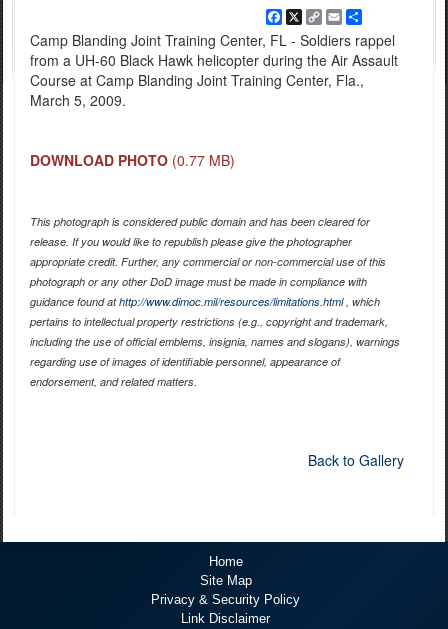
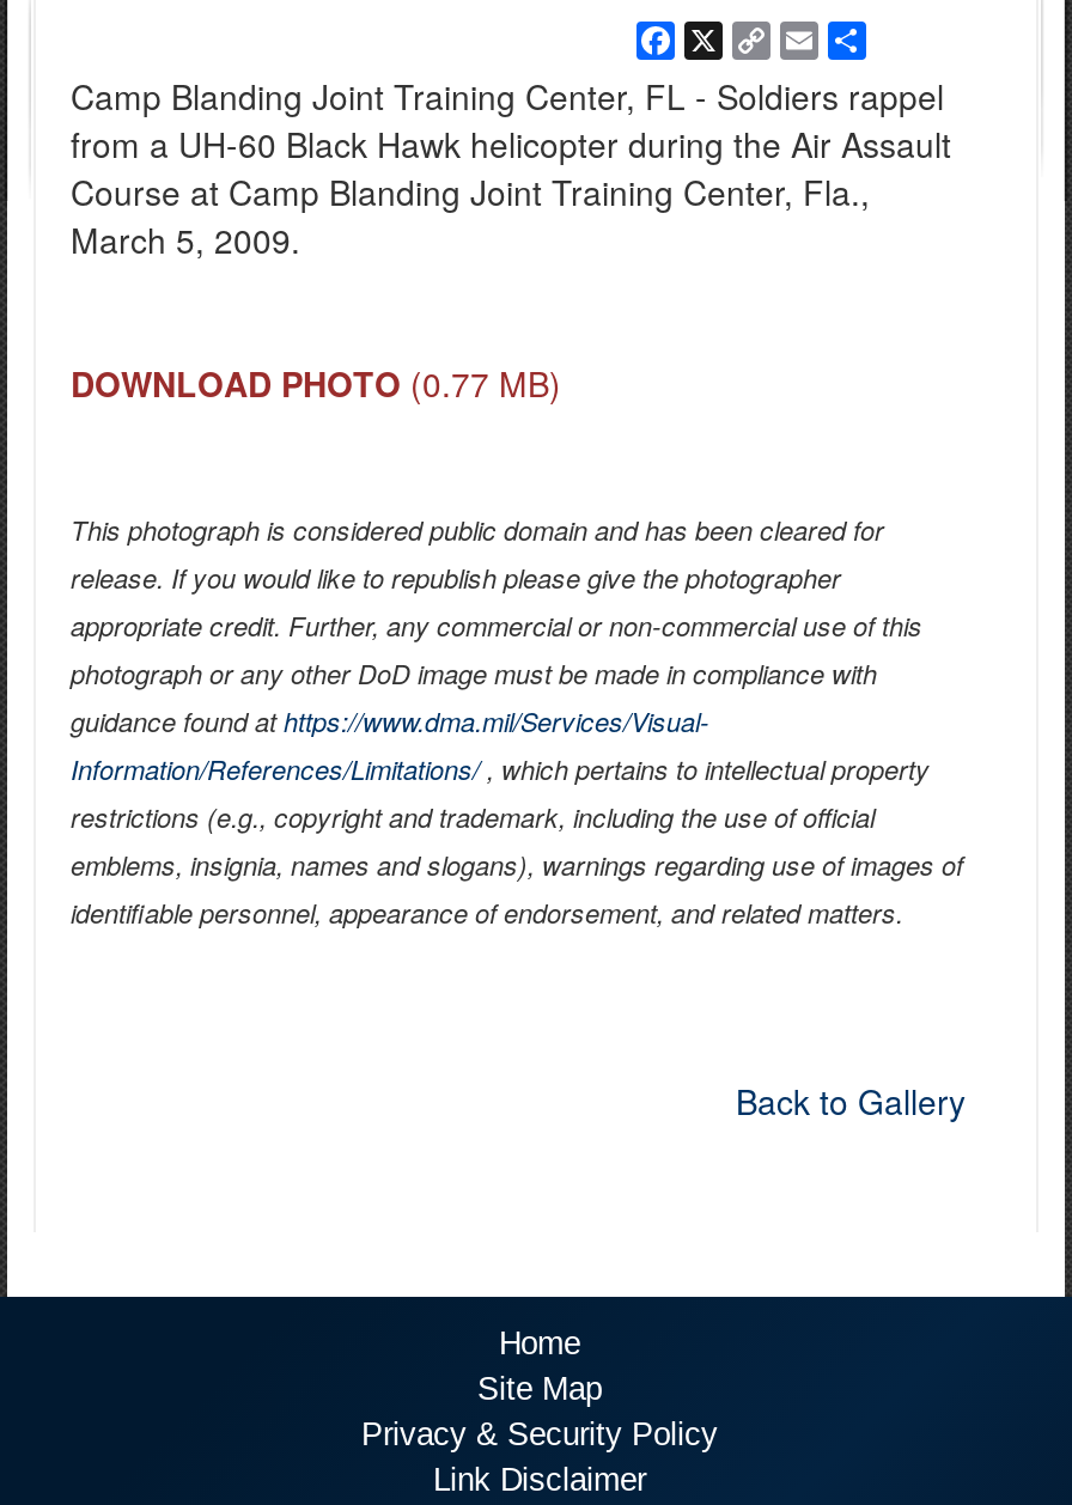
- guidance found athttp://www.dimoc.mil/resources/limitations.html, which
- pertains to intellectual property restrictions (e.g., copyright and trademark,
- including the use of official emblems, insignia, names and slogans), warnings
- regarding use of images of identifiable personnel, appearance of
- endorsement, and related matters.
+ guidance found athttps://www.dma.mil/Services/Visual-
+ Information/References/Limitations/, which pertains to intellectual property
+ restrictions (e.g., copyright and trademark, including the use of official
+ emblems, insignia, names and slogans), warnings regarding use of images of
+ identifiable personnel, appearance of endorsement, and related matters.
